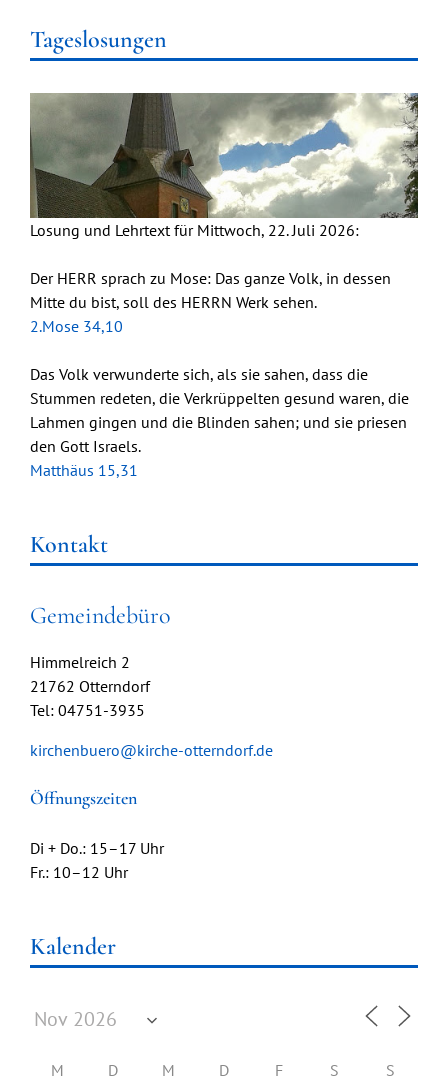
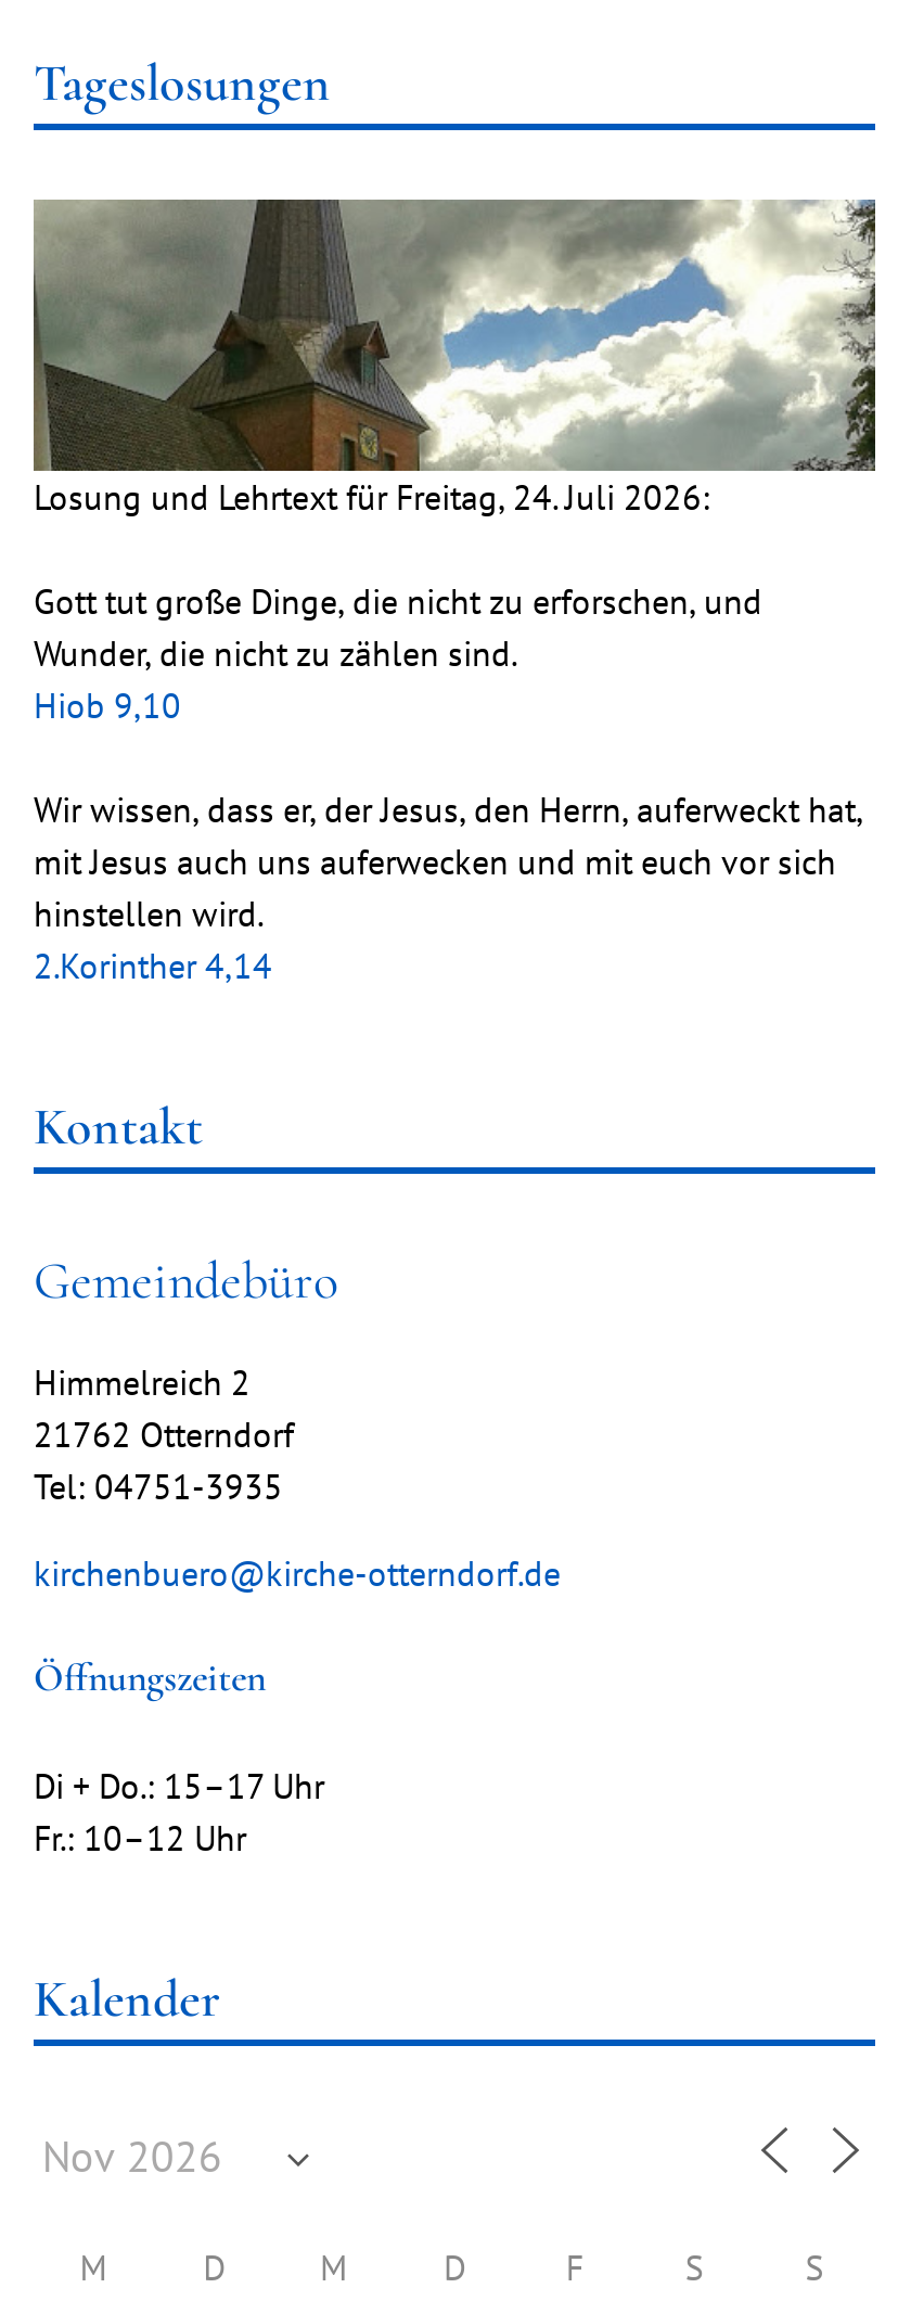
- Losung und Lehrtext für Mittwoch, 22. Juli 2026:
+ Losung und Lehrtext für Freitag, 24. Juli 2026:

- Der HERR sprach zu Mose: Das ganze Volk, in dessen
- Mitte du bist, soll des HERRN Werk sehen.
- 2.Mose 34,10
+ Gott tut große Dinge, die nicht zu erforschen, und
+ Wunder, die nicht zu zählen sind.
+ Hiob 9,10

- Das Volk verwunderte sich, als sie sahen, dass die
- Stummen redeten, die Verkrüppelten gesund waren, die
- Lahmen gingen und die Blinden sahen; und sie priesen
- den Gott Israels.
- Matthäus 15,31
+ Wir wissen, dass er, der Jesus, den Herrn, auferweckt hat,
+ mit Jesus auch uns auferwecken und mit euch vor sich
+ hinstellen wird.
+ 2.Korinther 4,14
